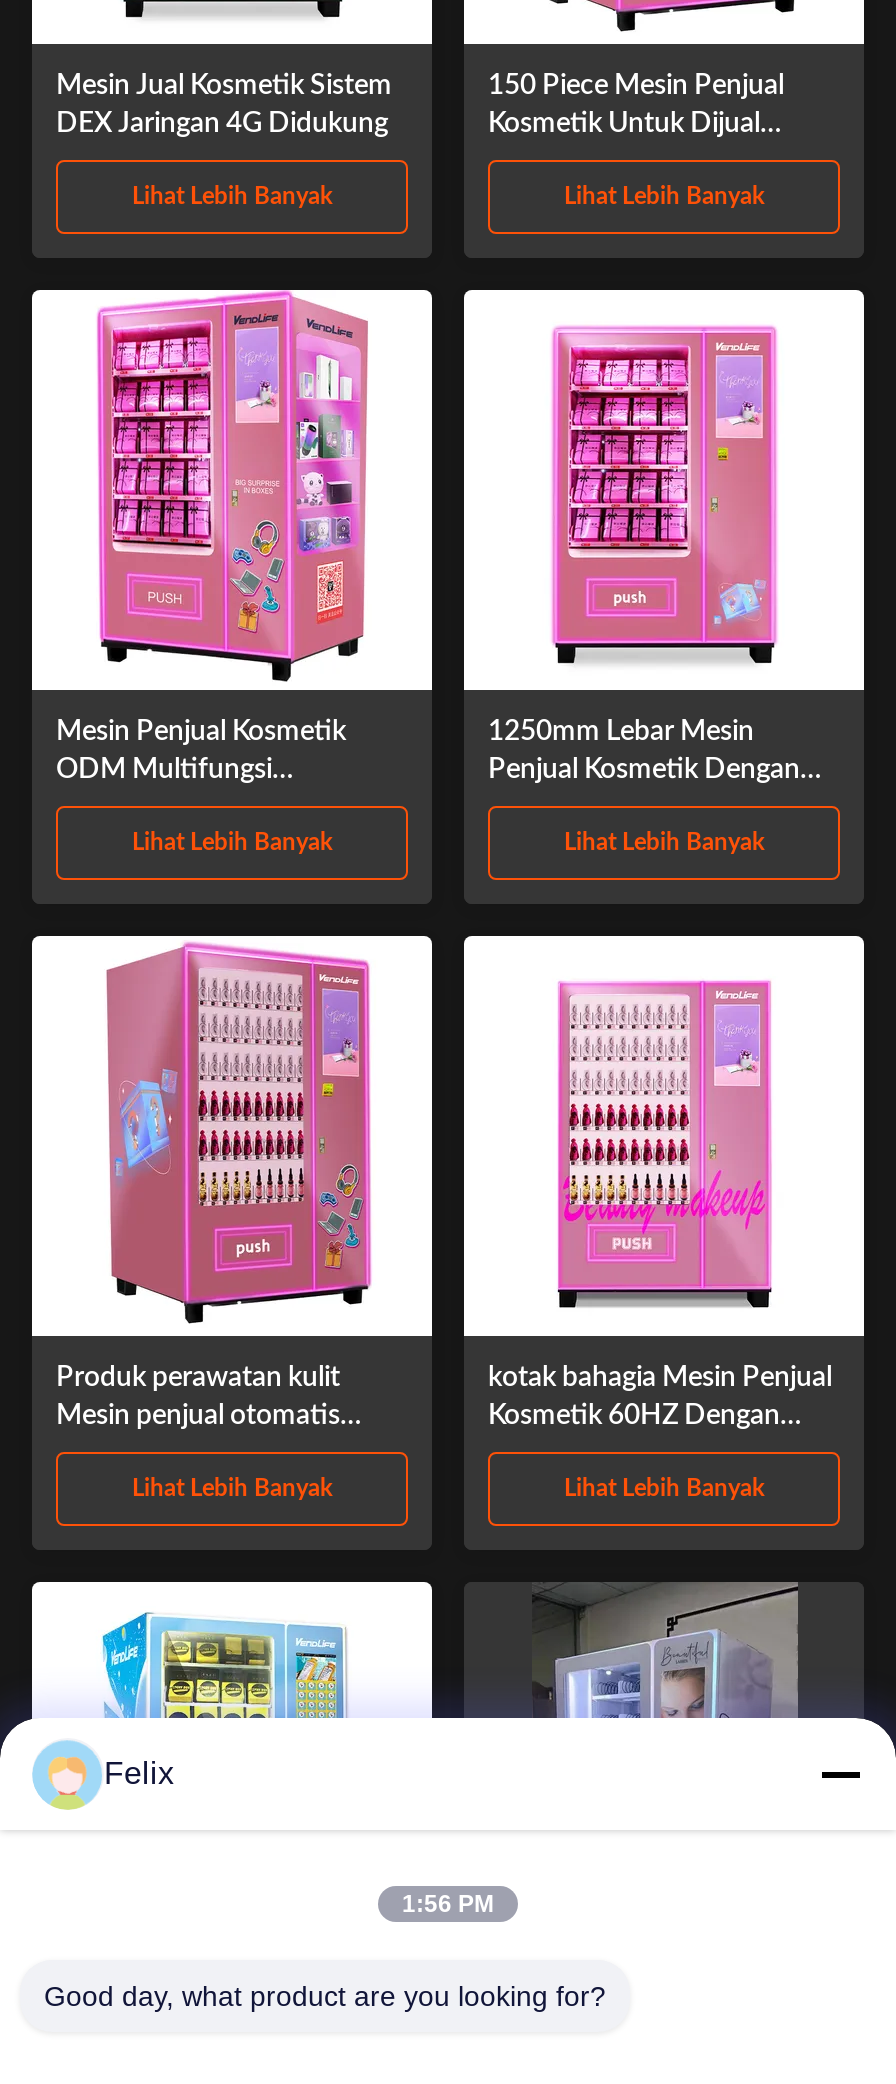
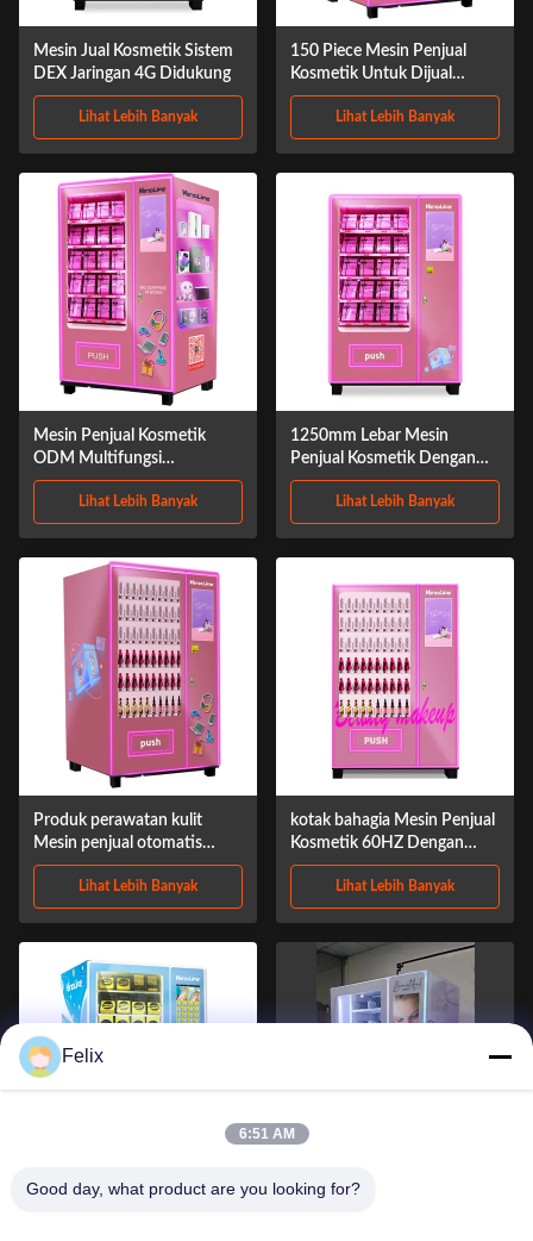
- 1:56 PM
+ 6:51 AM
